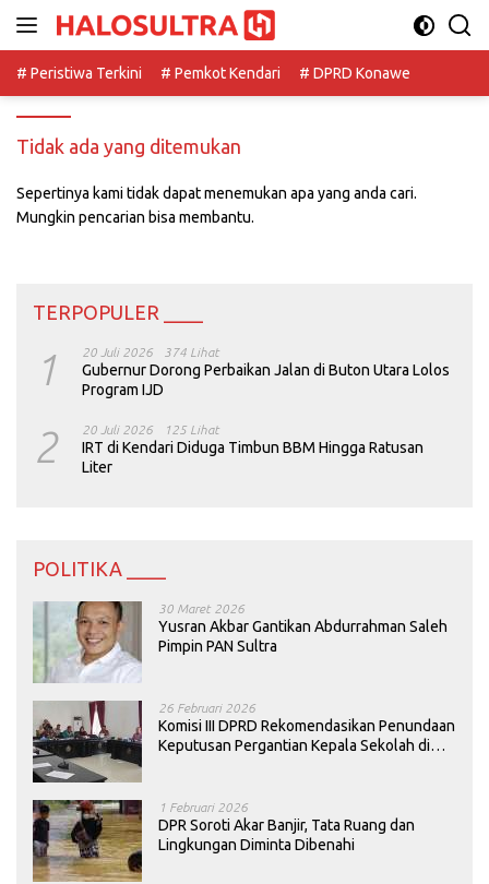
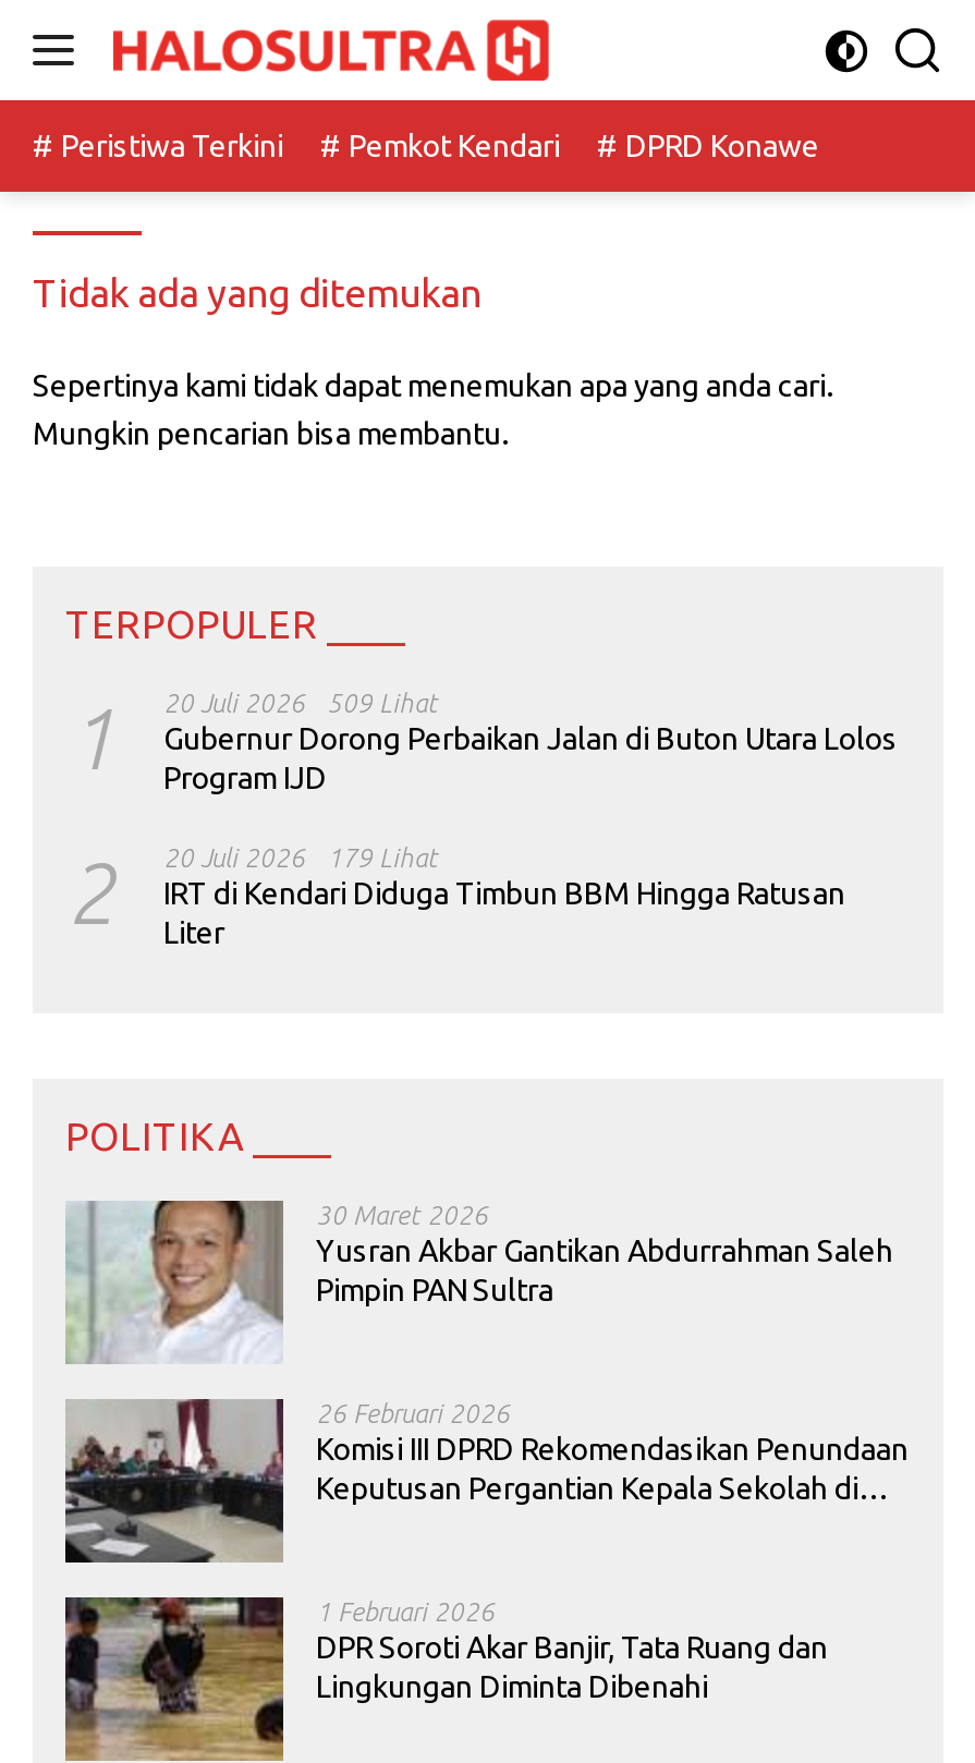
- 1 20 Juli 2026 Gubernur Dorong Perbaikan Jalan di Buton Utara Lolos Program IJD 374 Lihat
+ 1 20 Juli 2026 Gubernur Dorong Perbaikan Jalan di Buton Utara Lolos Program IJD 509 Lihat

- 2 20 Juli 2026 IRT di Kendari Diduga Timbun BBM Hingga Ratusan Liter 125 Lihat
+ 2 20 Juli 2026 IRT di Kendari Diduga Timbun BBM Hingga Ratusan Liter 179 Lihat
